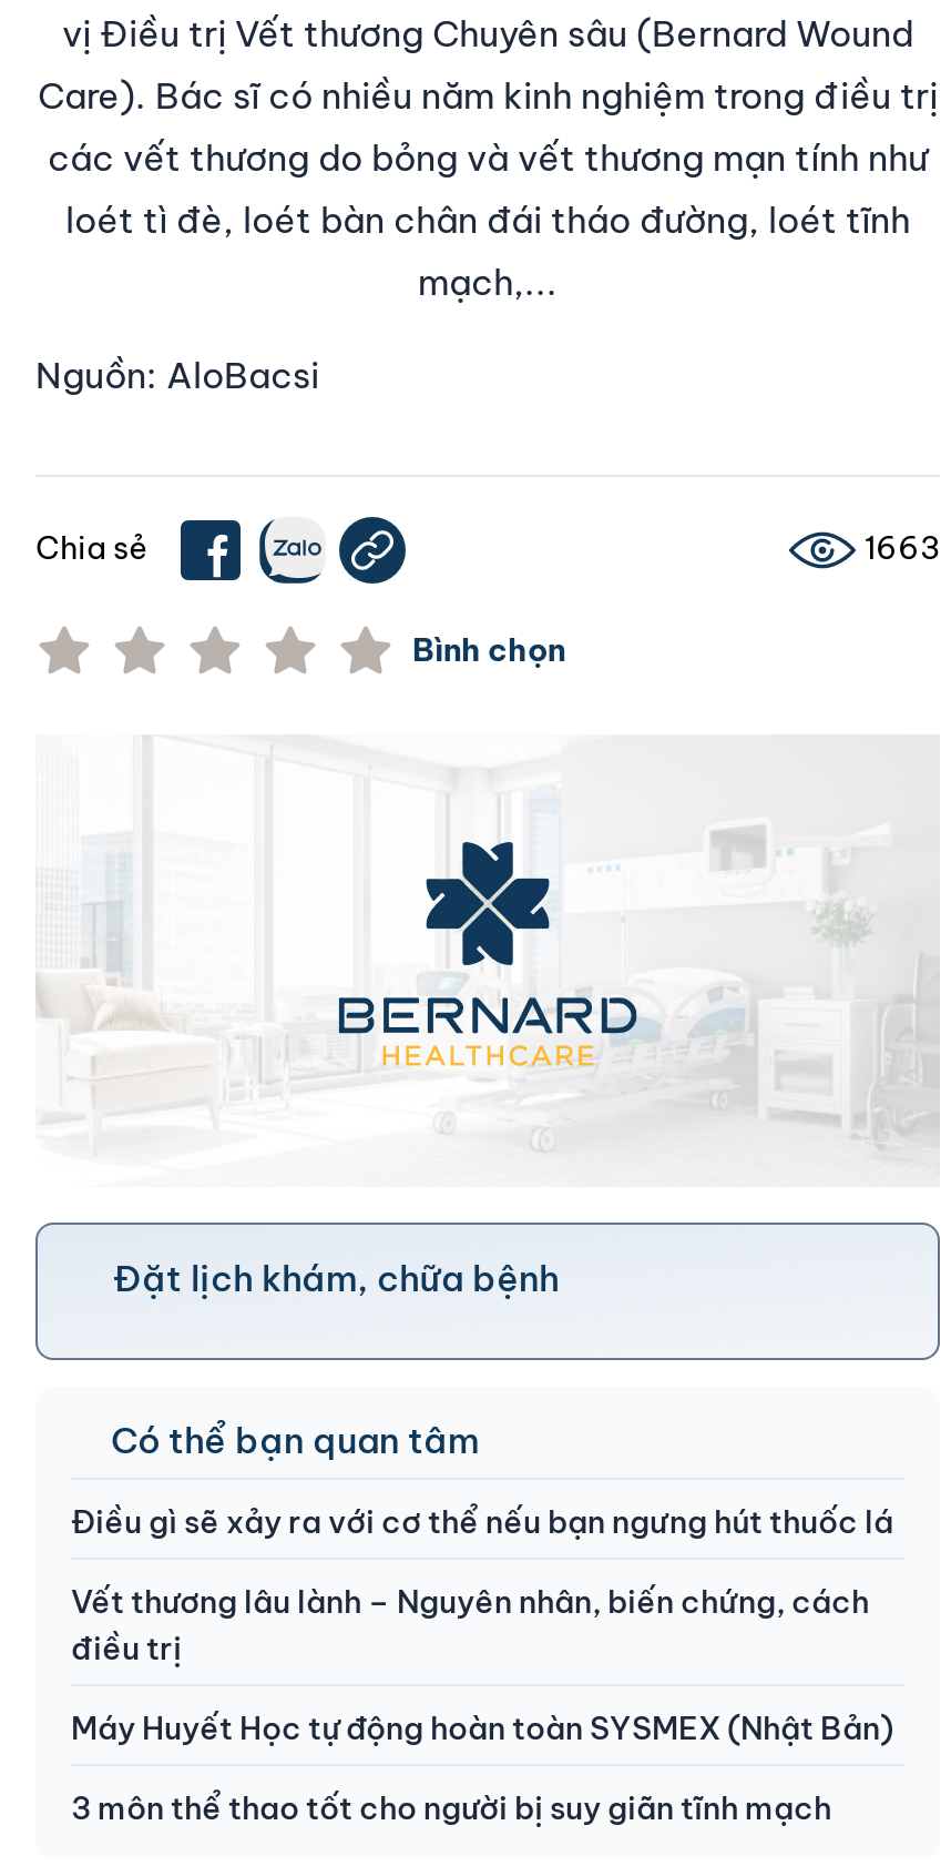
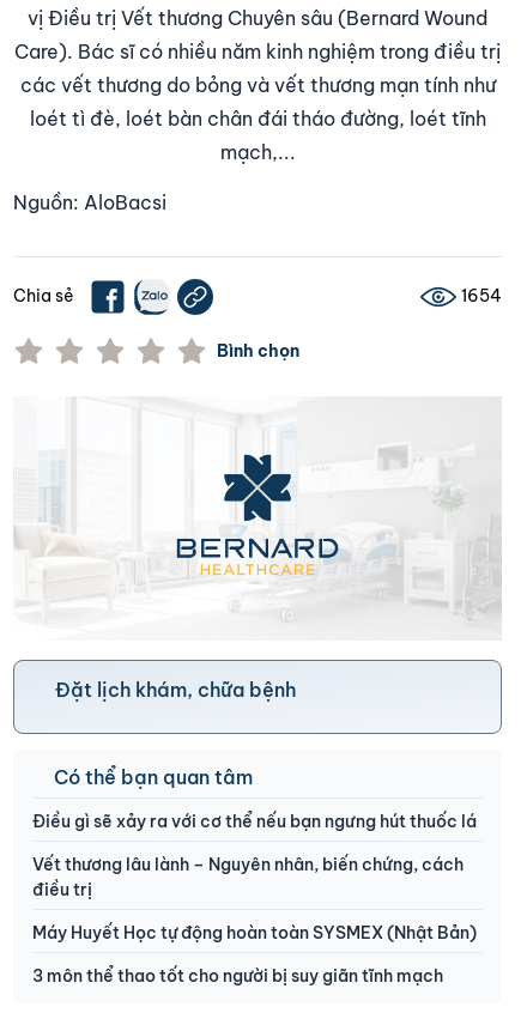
- 1663
+ 1654
